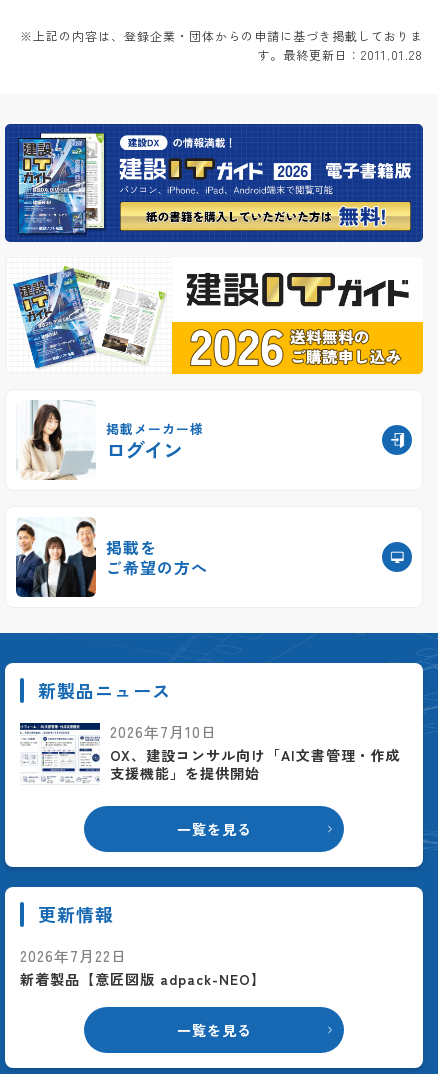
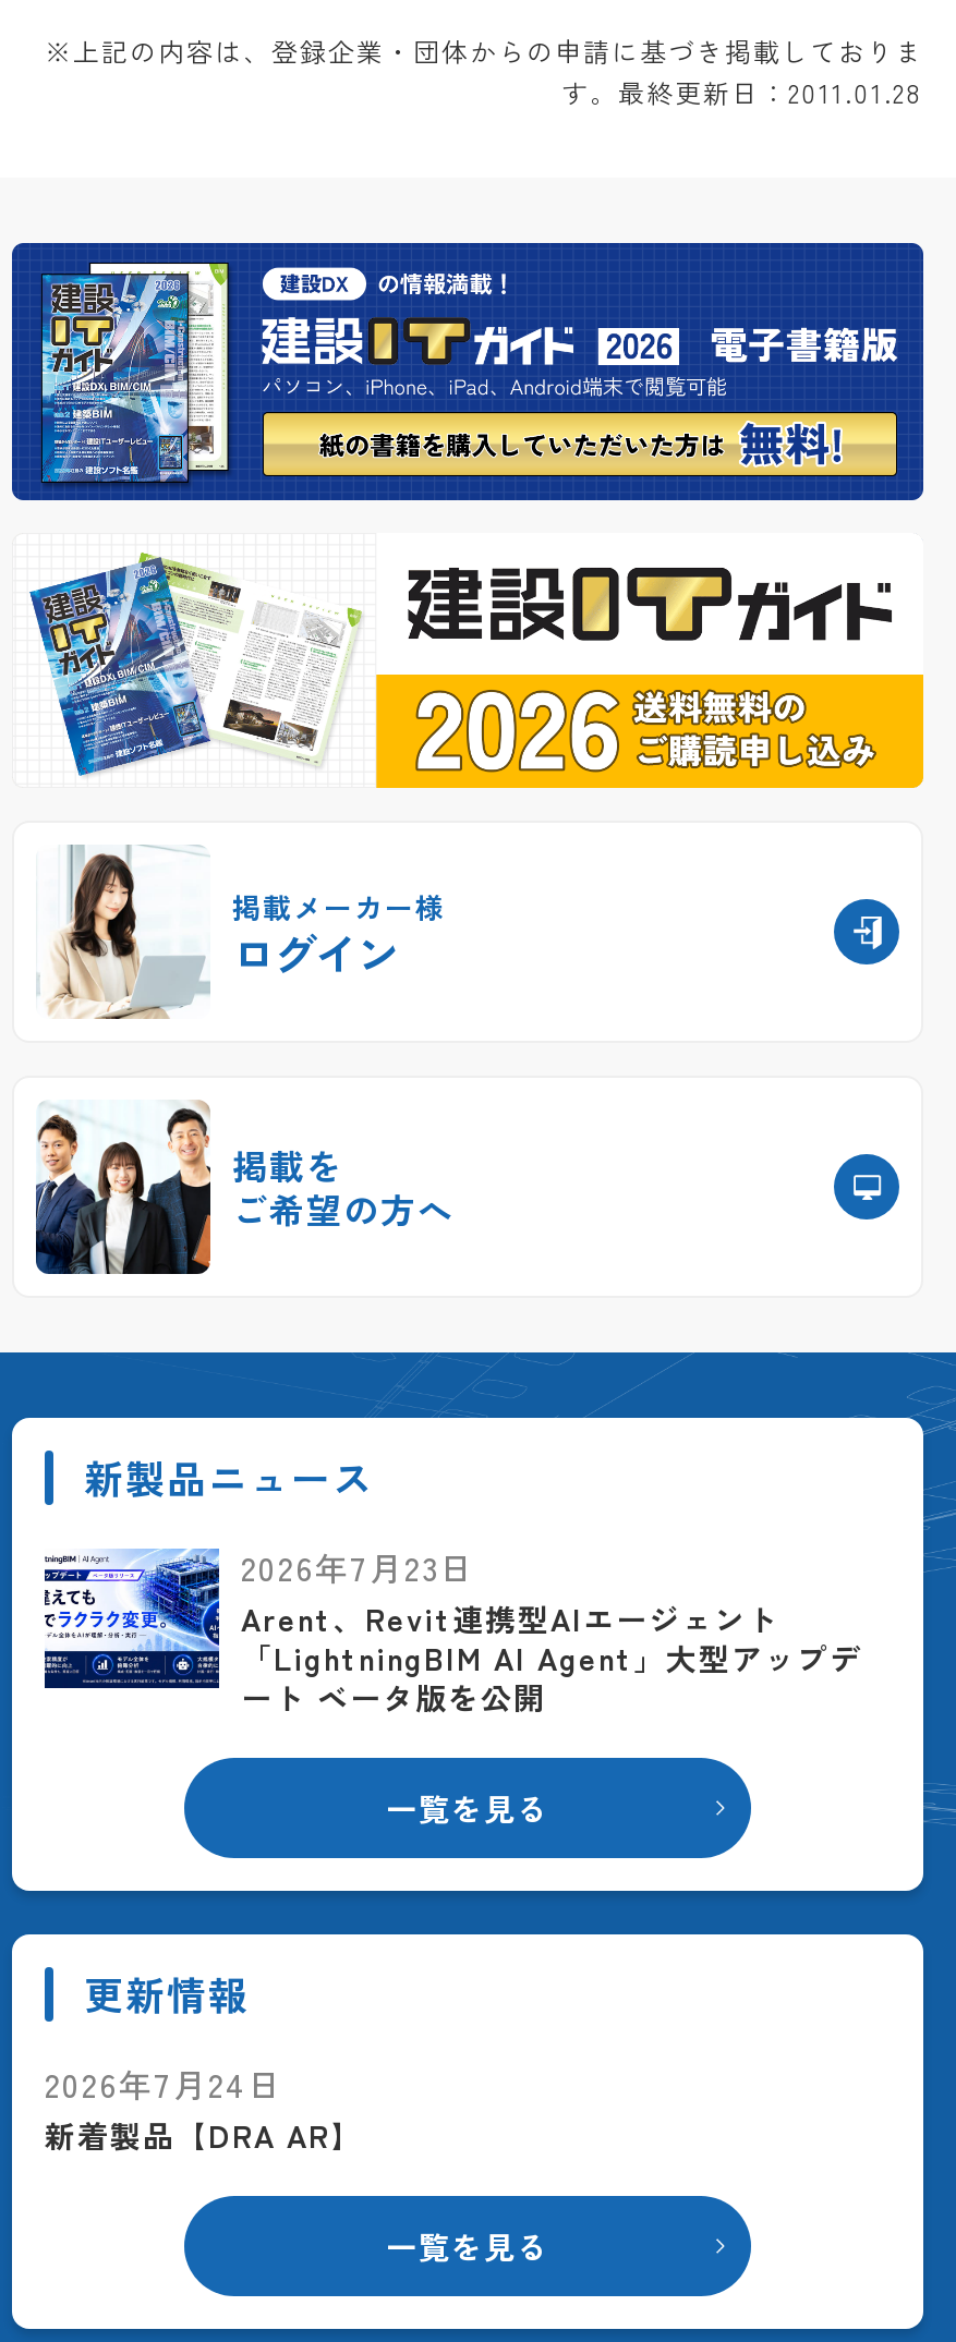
- [image]
- 2026年7月10日
- OX、建設コンサル向け「AI文書管理・作成
- 支援機能」を提供開始
+ [image]
+ 2026年7月23日
+ Arent、Revit連携型AIエージェント
+ 「LightningBIM AI Agent」大型アップデ
+ ート ベータ版を公開

- 2026年7月22日
- 新着製品【意匠図版 adpack-NEO】
+ 2026年7月24日
+ 新着製品【DRA AR】
